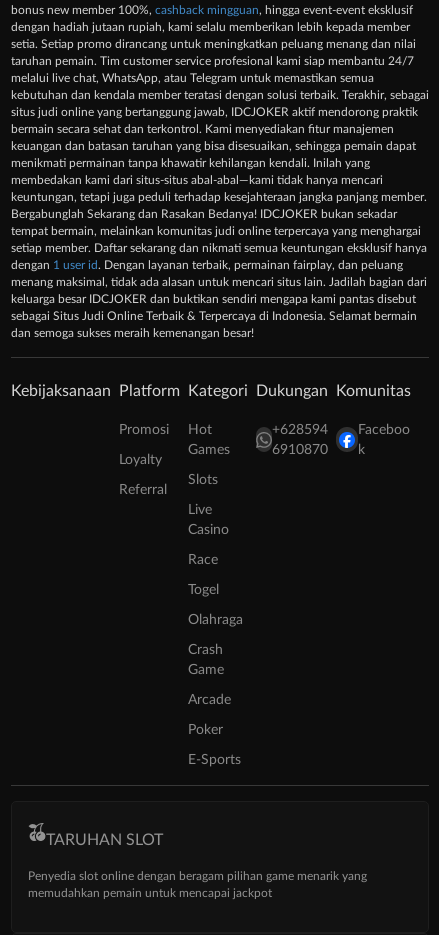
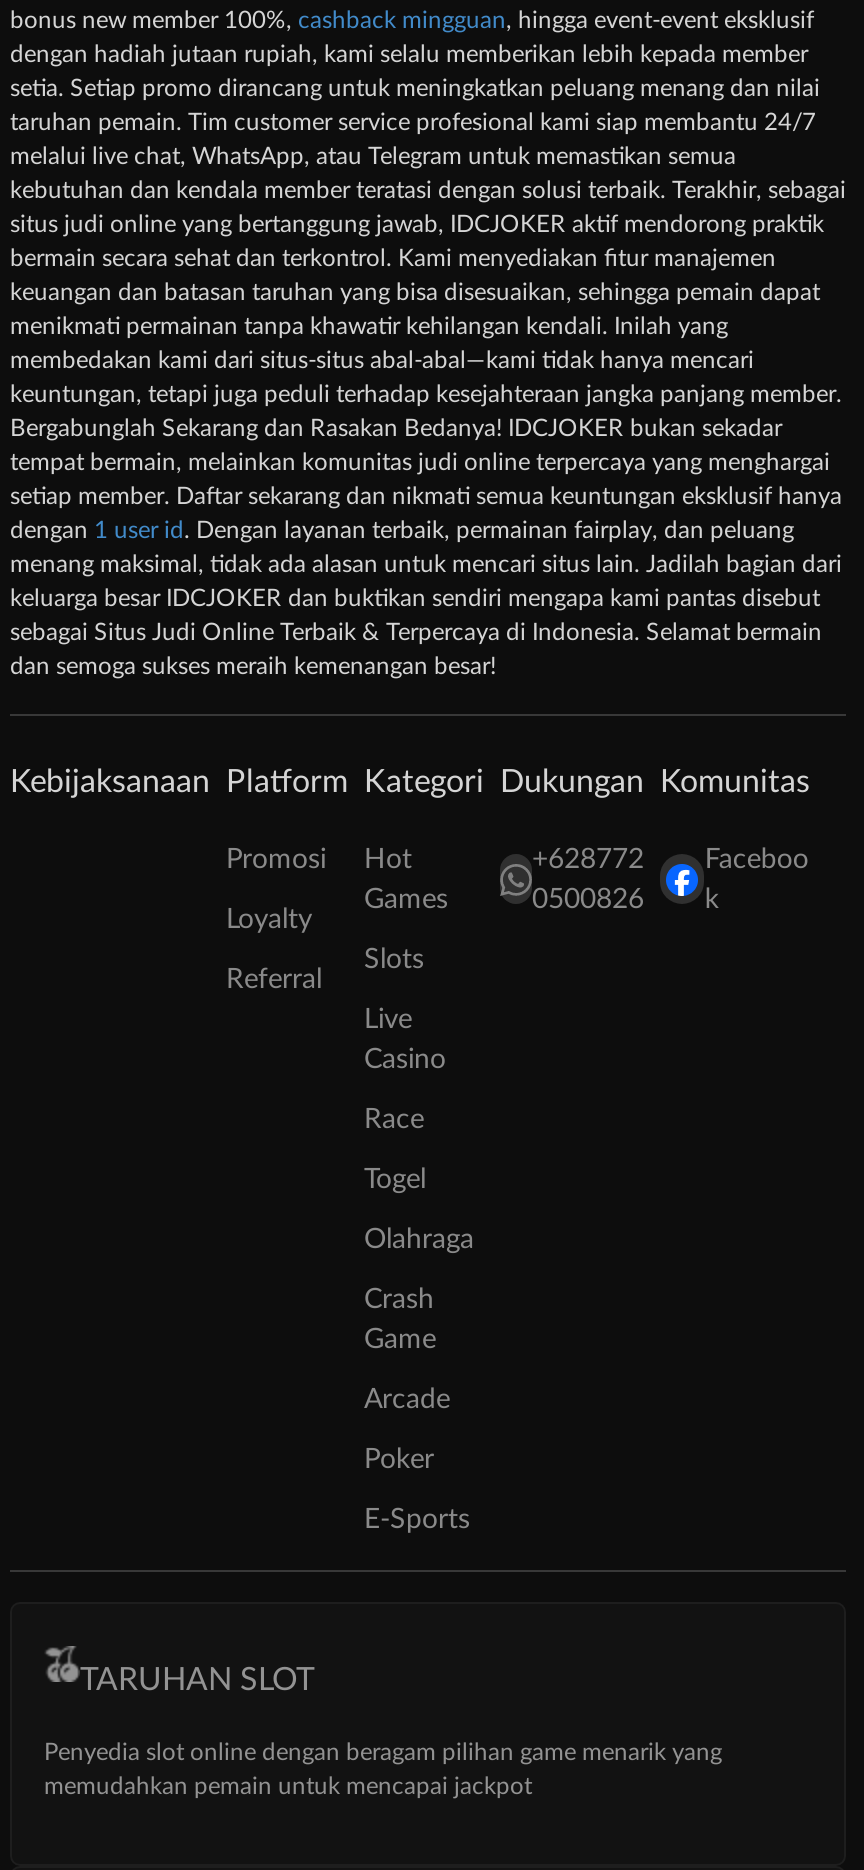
- +628594
+ +628772

- 6910870
+ 0500826
